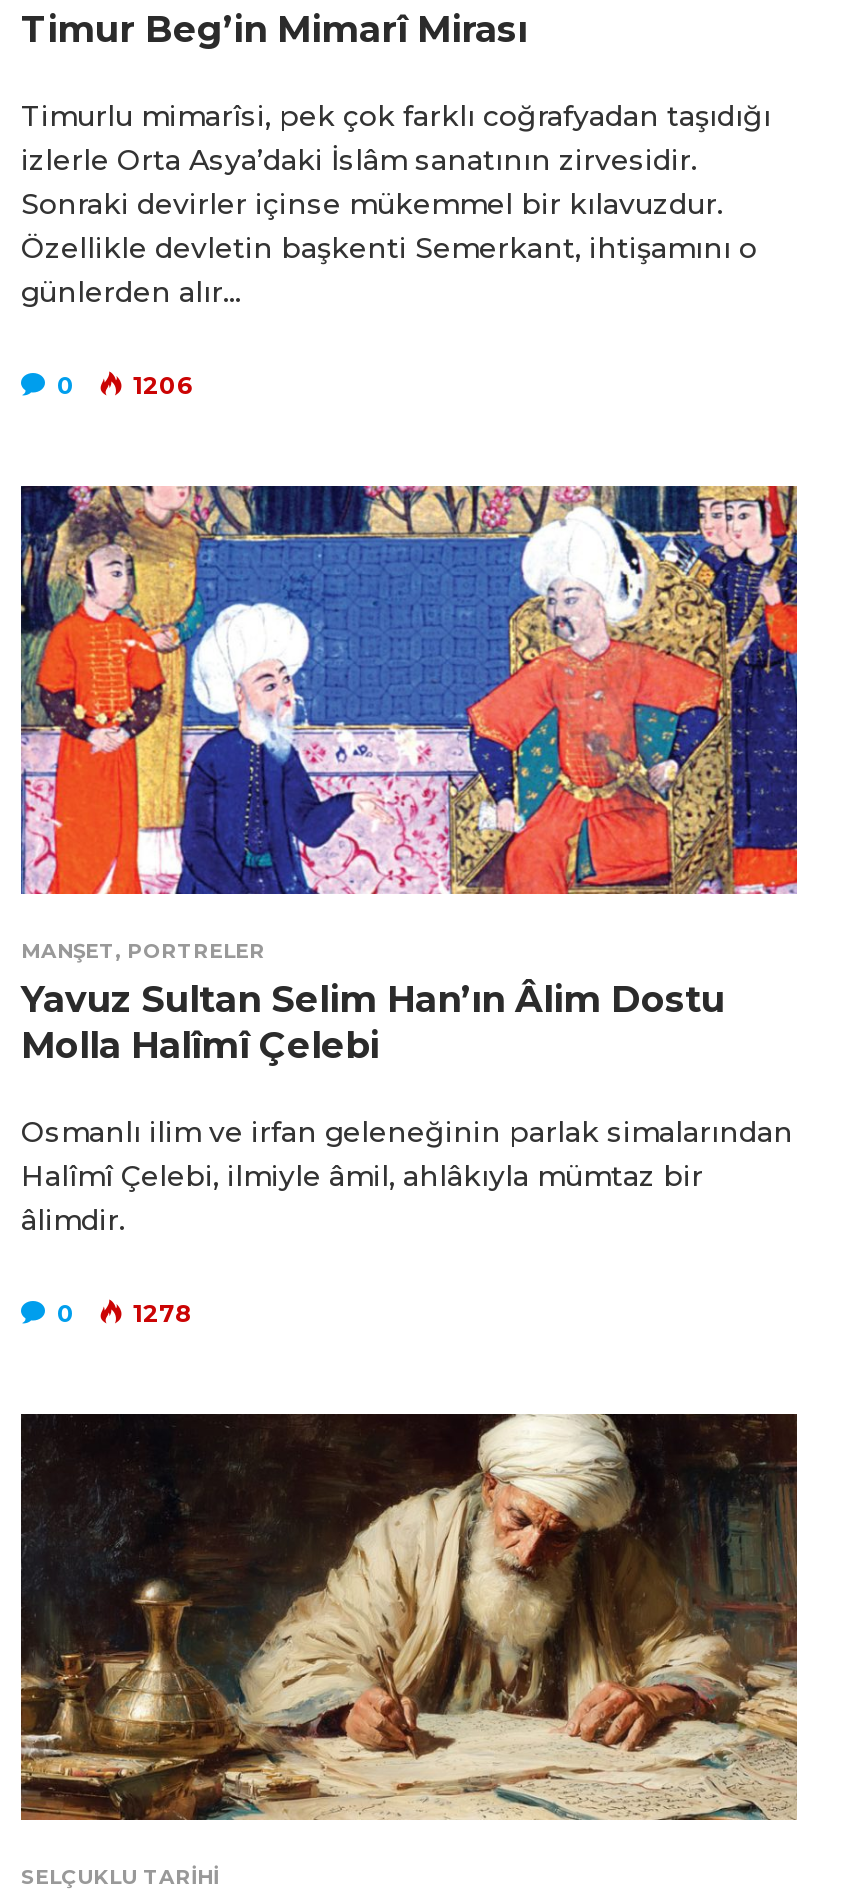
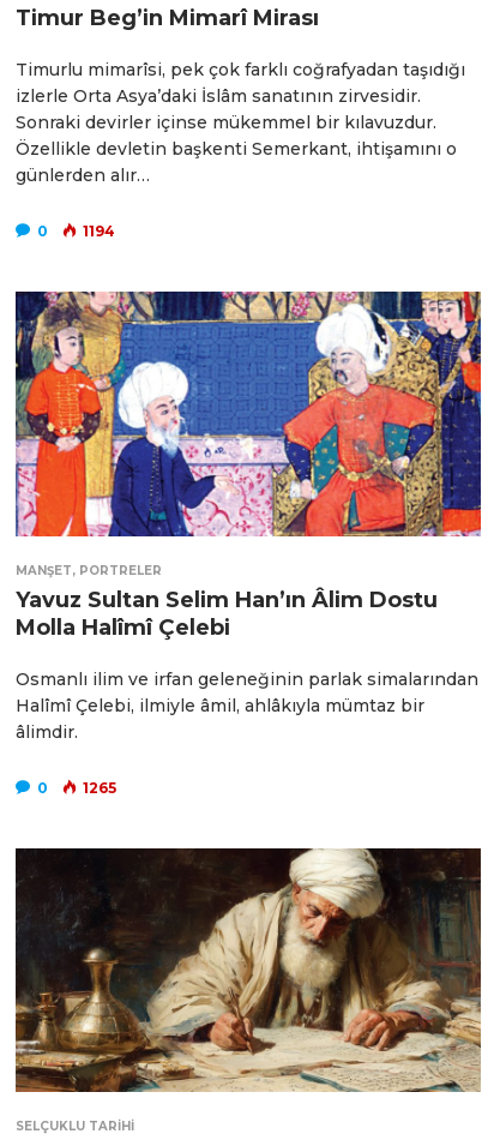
- 0 1206
+ 0 1194

- 0 1278
+ 0 1265
